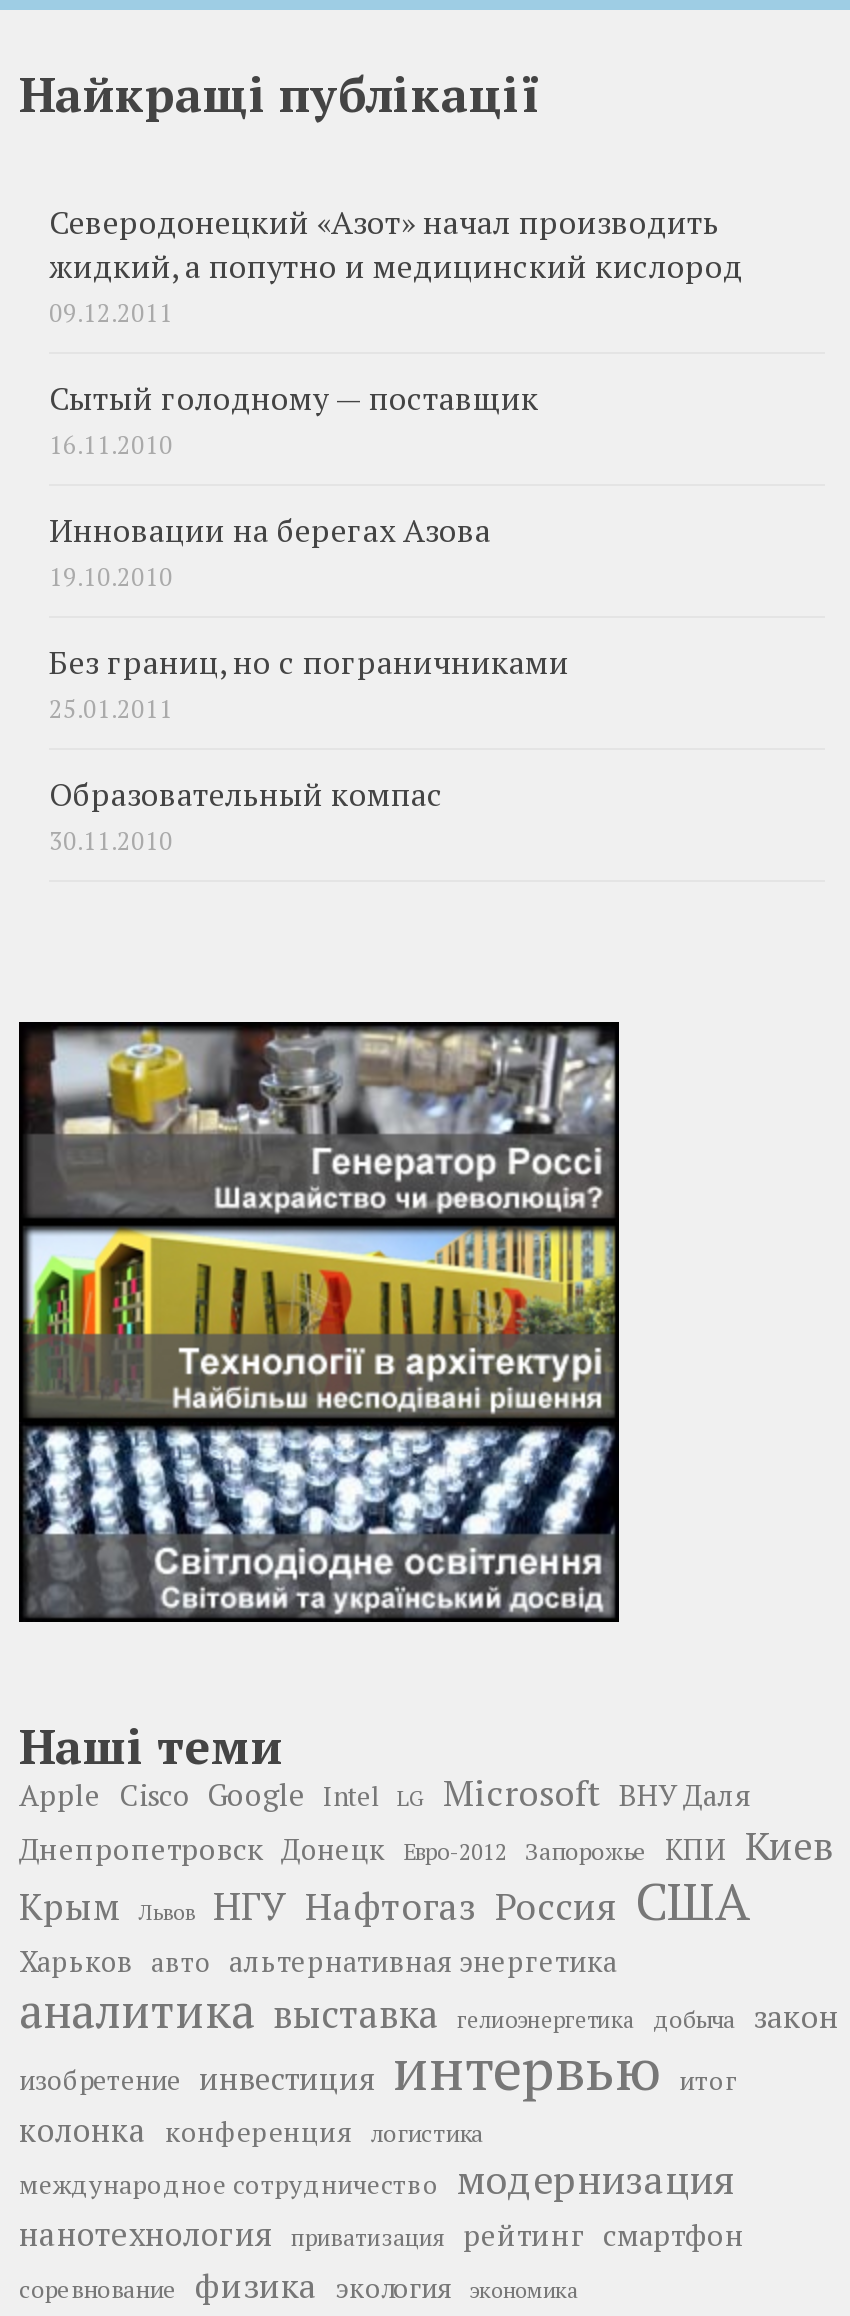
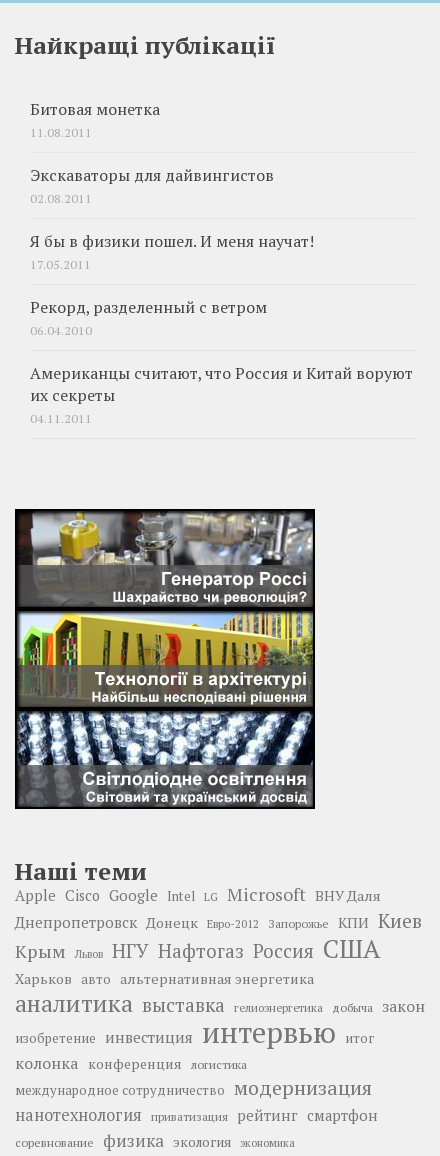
- Северодонецкий «Азот» начал производить
- жидкий, а попутно и медицинский кислород
- 09.12.2011
+ Битовая монетка
+ 11.08.2011

- Сытый голодному — поставщик
- 16.11.2010
+ Экскаваторы для дайвингистов
+ 02.08.2011

- Инновации на берегах Азова
- 19.10.2010
+ Я бы в физики пошел. И меня научат!
+ 17.05.2011

- Без границ, но с пограничниками
- 25.01.2011
+ Рекорд, разделенный с ветром
+ 06.04.2010

- Образовательный компас
- 30.11.2010
+ Американцы считают, что Россия и Китай воруют
+ их секреты
+ 04.11.2011
